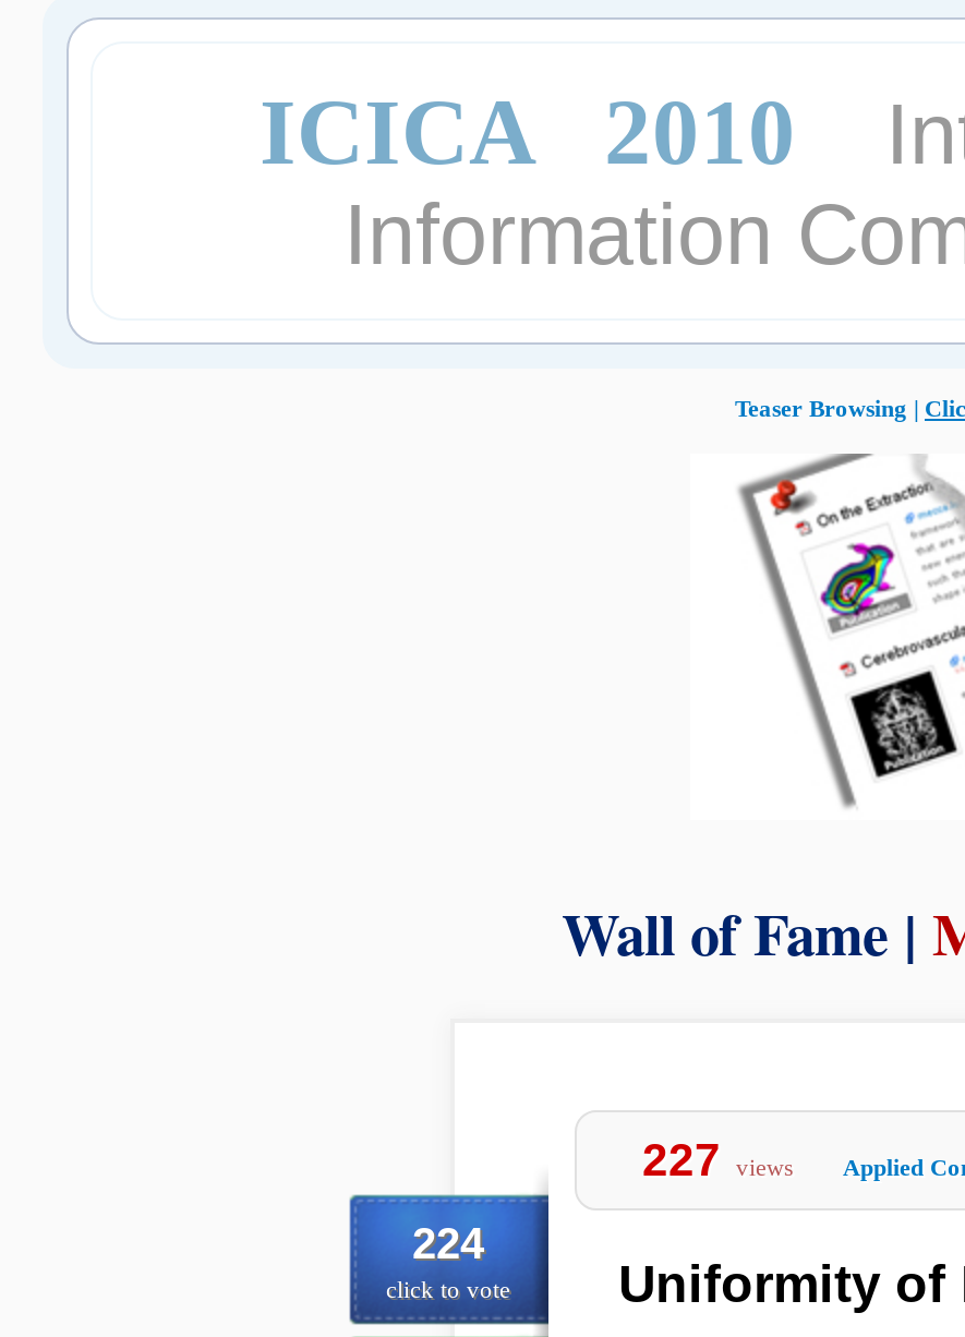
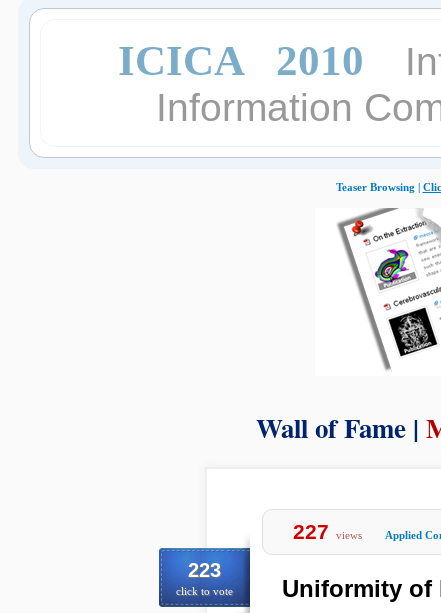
- 224
+ 223
